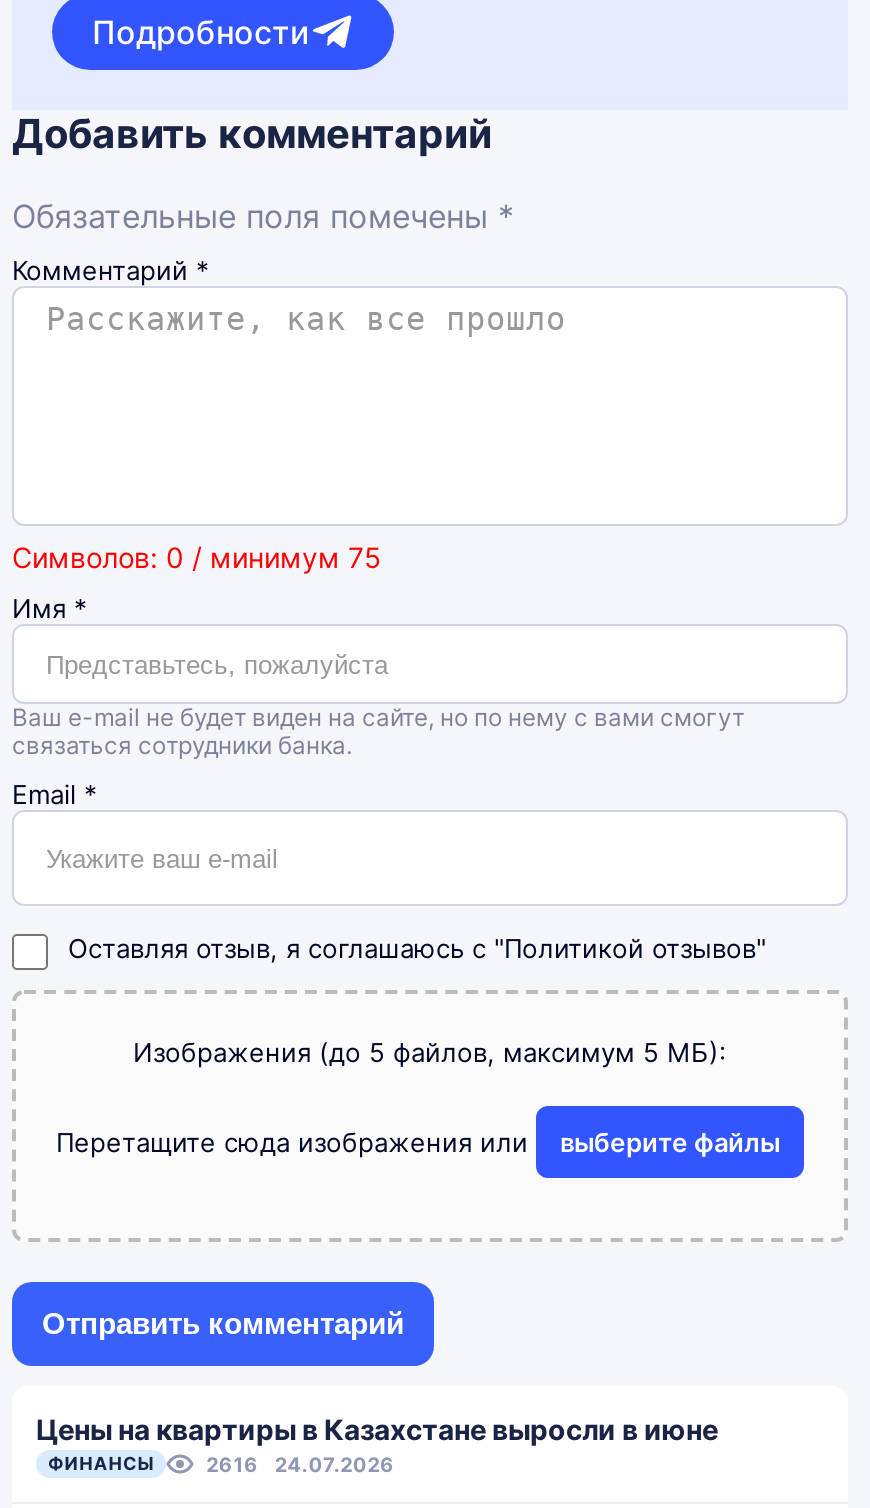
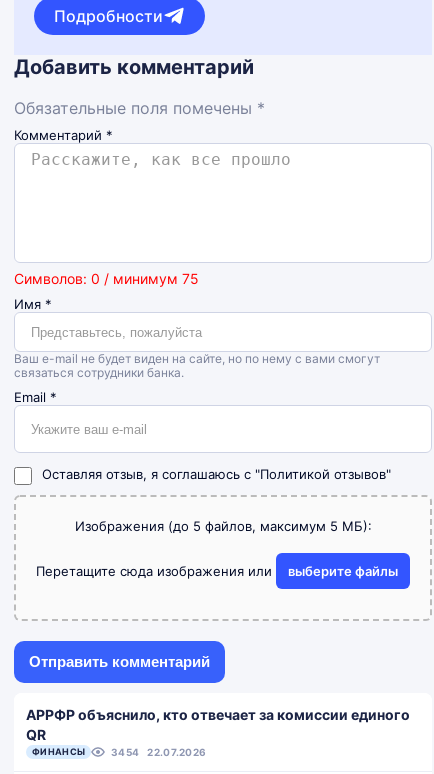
- Цены на квартиры в Казахстане выросли в июне
+ АРРФР объяснило, кто отвечает за комиссии единого
+ QR

- 2616
- 24.07.2026
+ 3454
+ 22.07.2026
